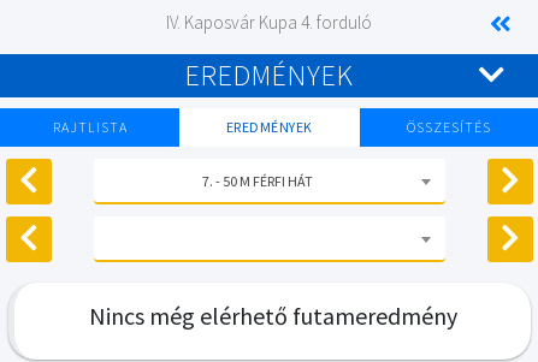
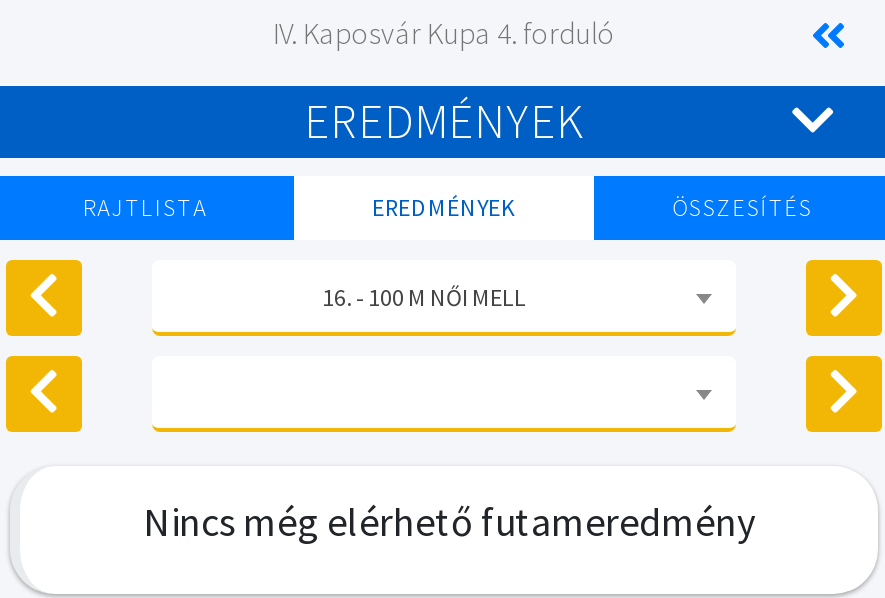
- 7. - 50 M FÉRFI HÁT
+ 16. - 100 M NŐI MELL
